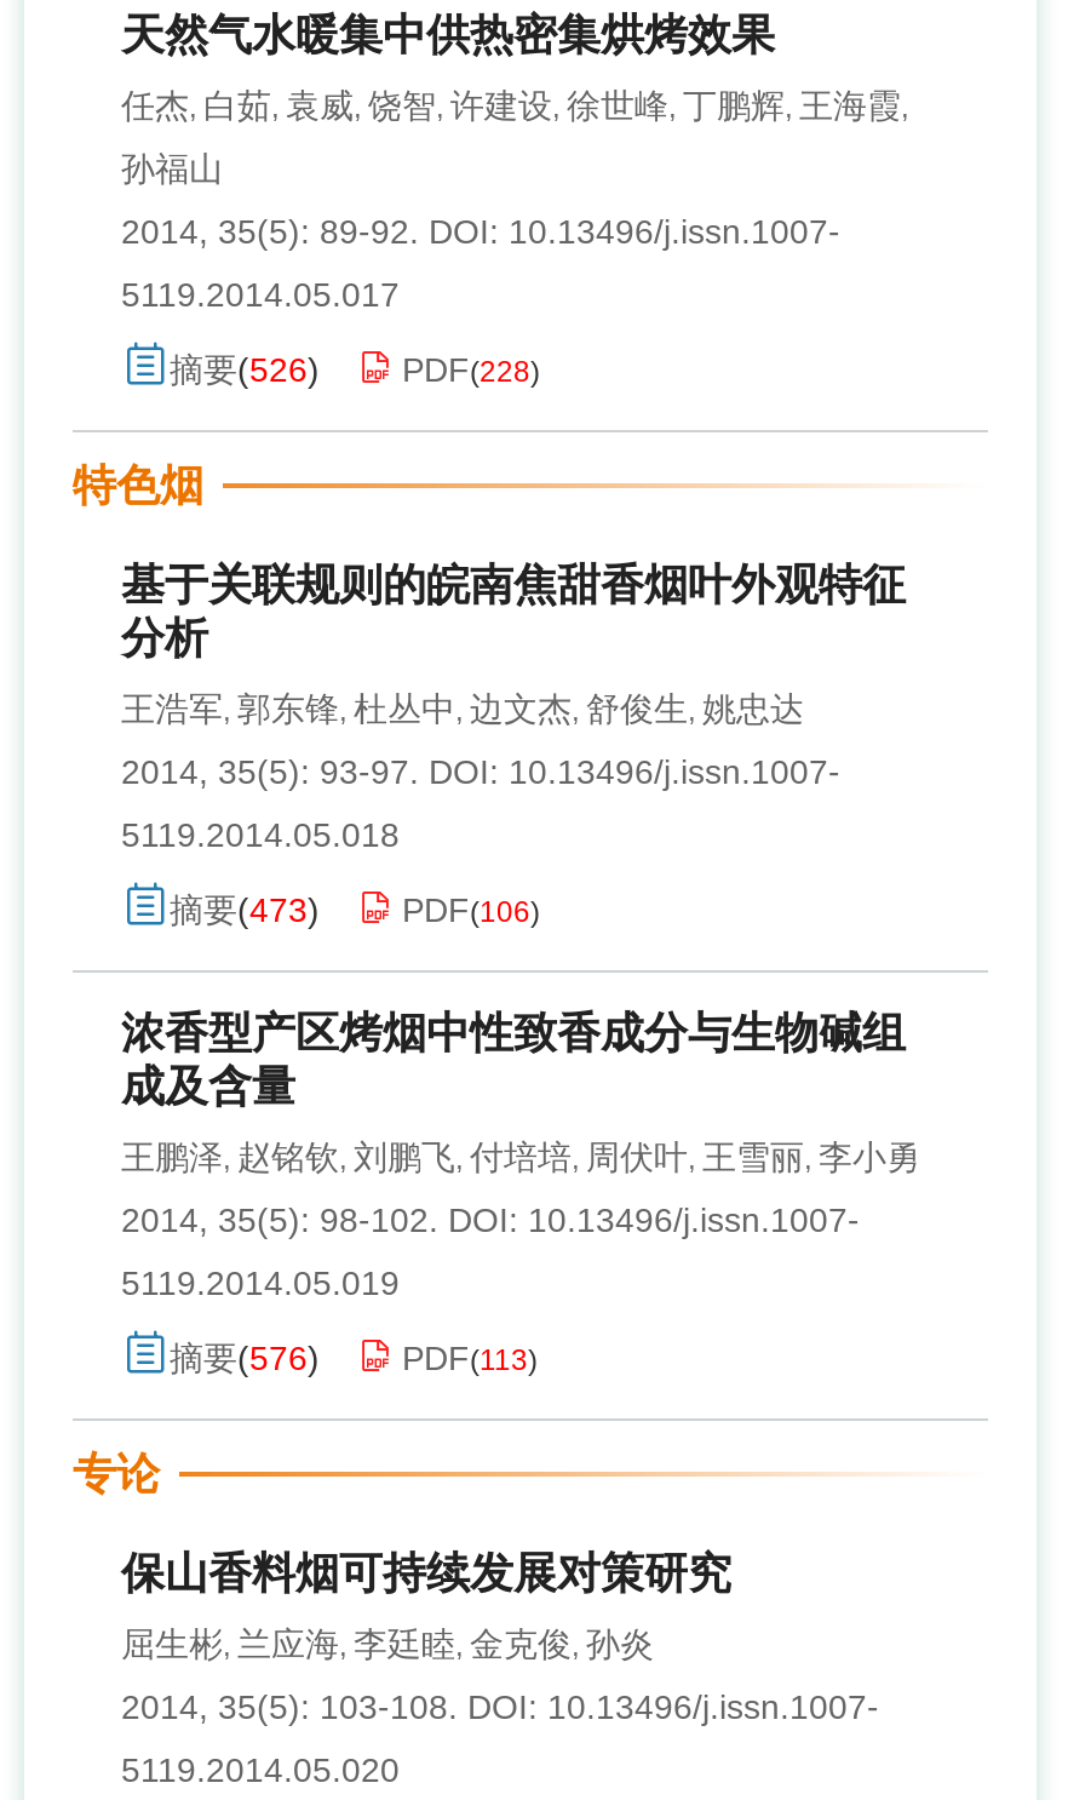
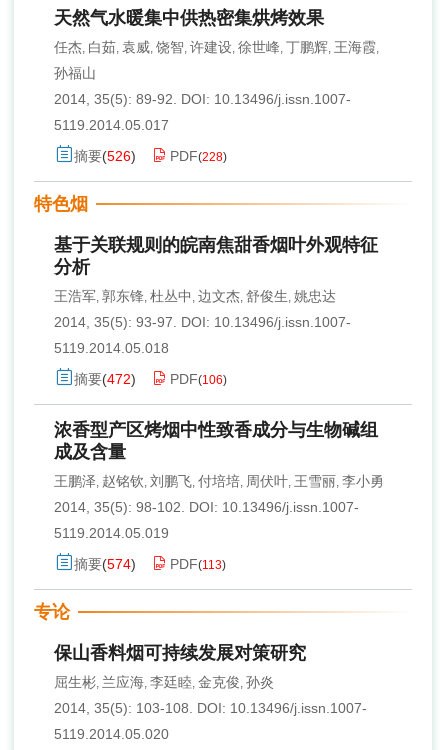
- 摘要(473)
+ 摘要(472)

- 摘要(576)
+ 摘要(574)
